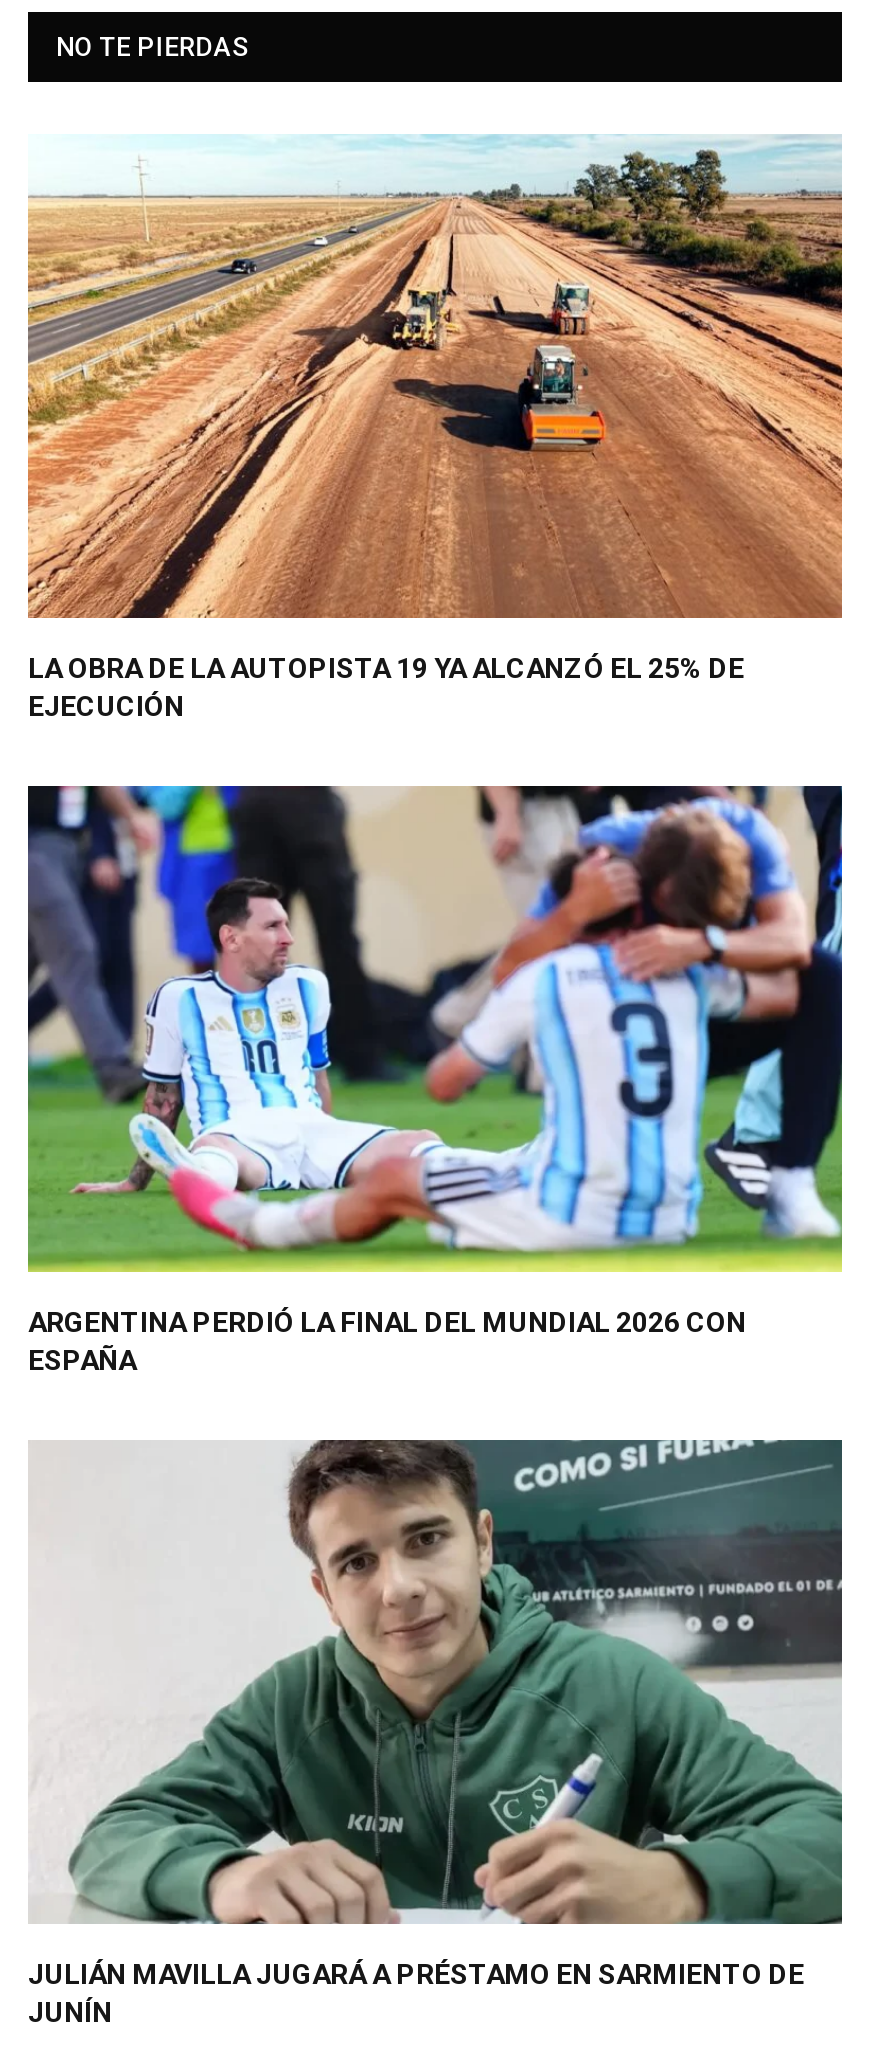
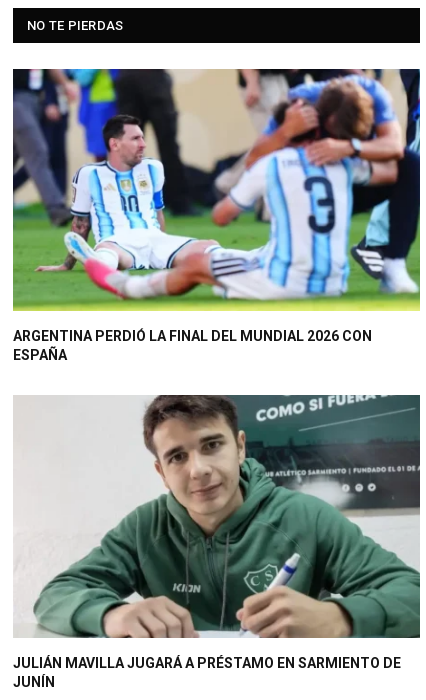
- [image]
- LA OBRA DE LA AUTOPISTA 19 YA ALCANZÓ EL 25% DE
- EJECUCIÓN
